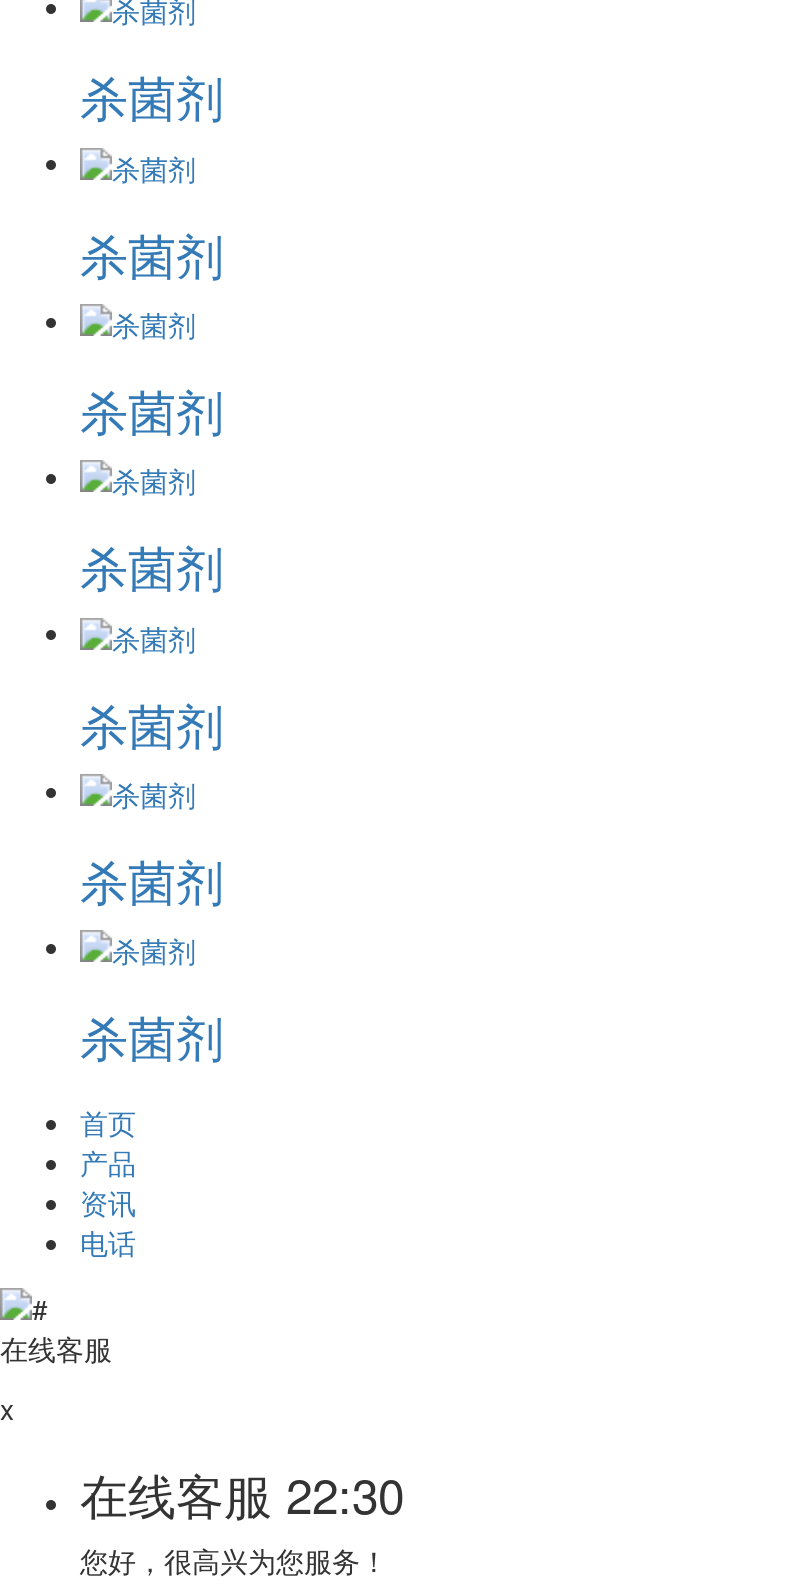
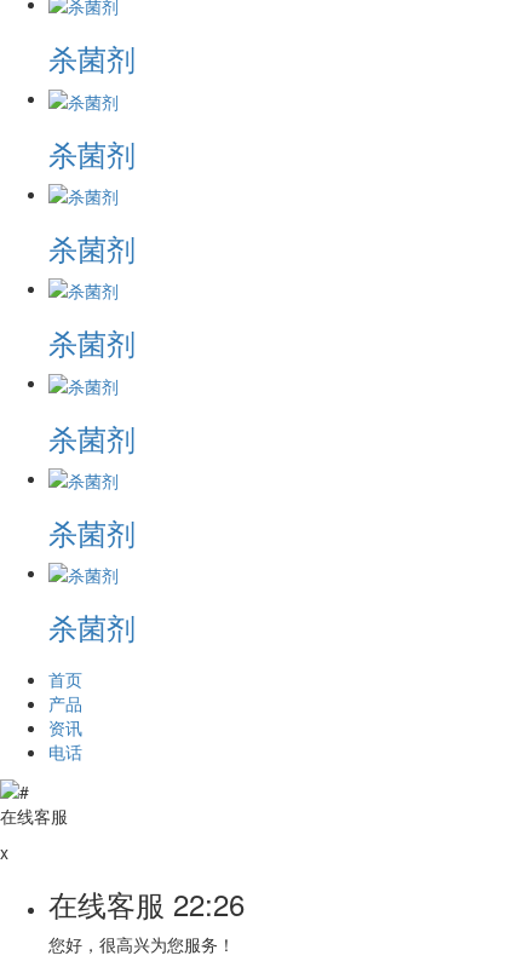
- 在线客服22:30
+ 在线客服22:26
